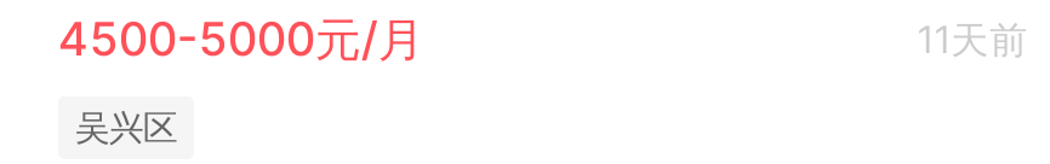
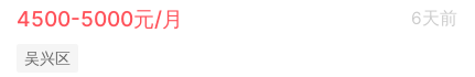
- 11天前
+ 6天前
